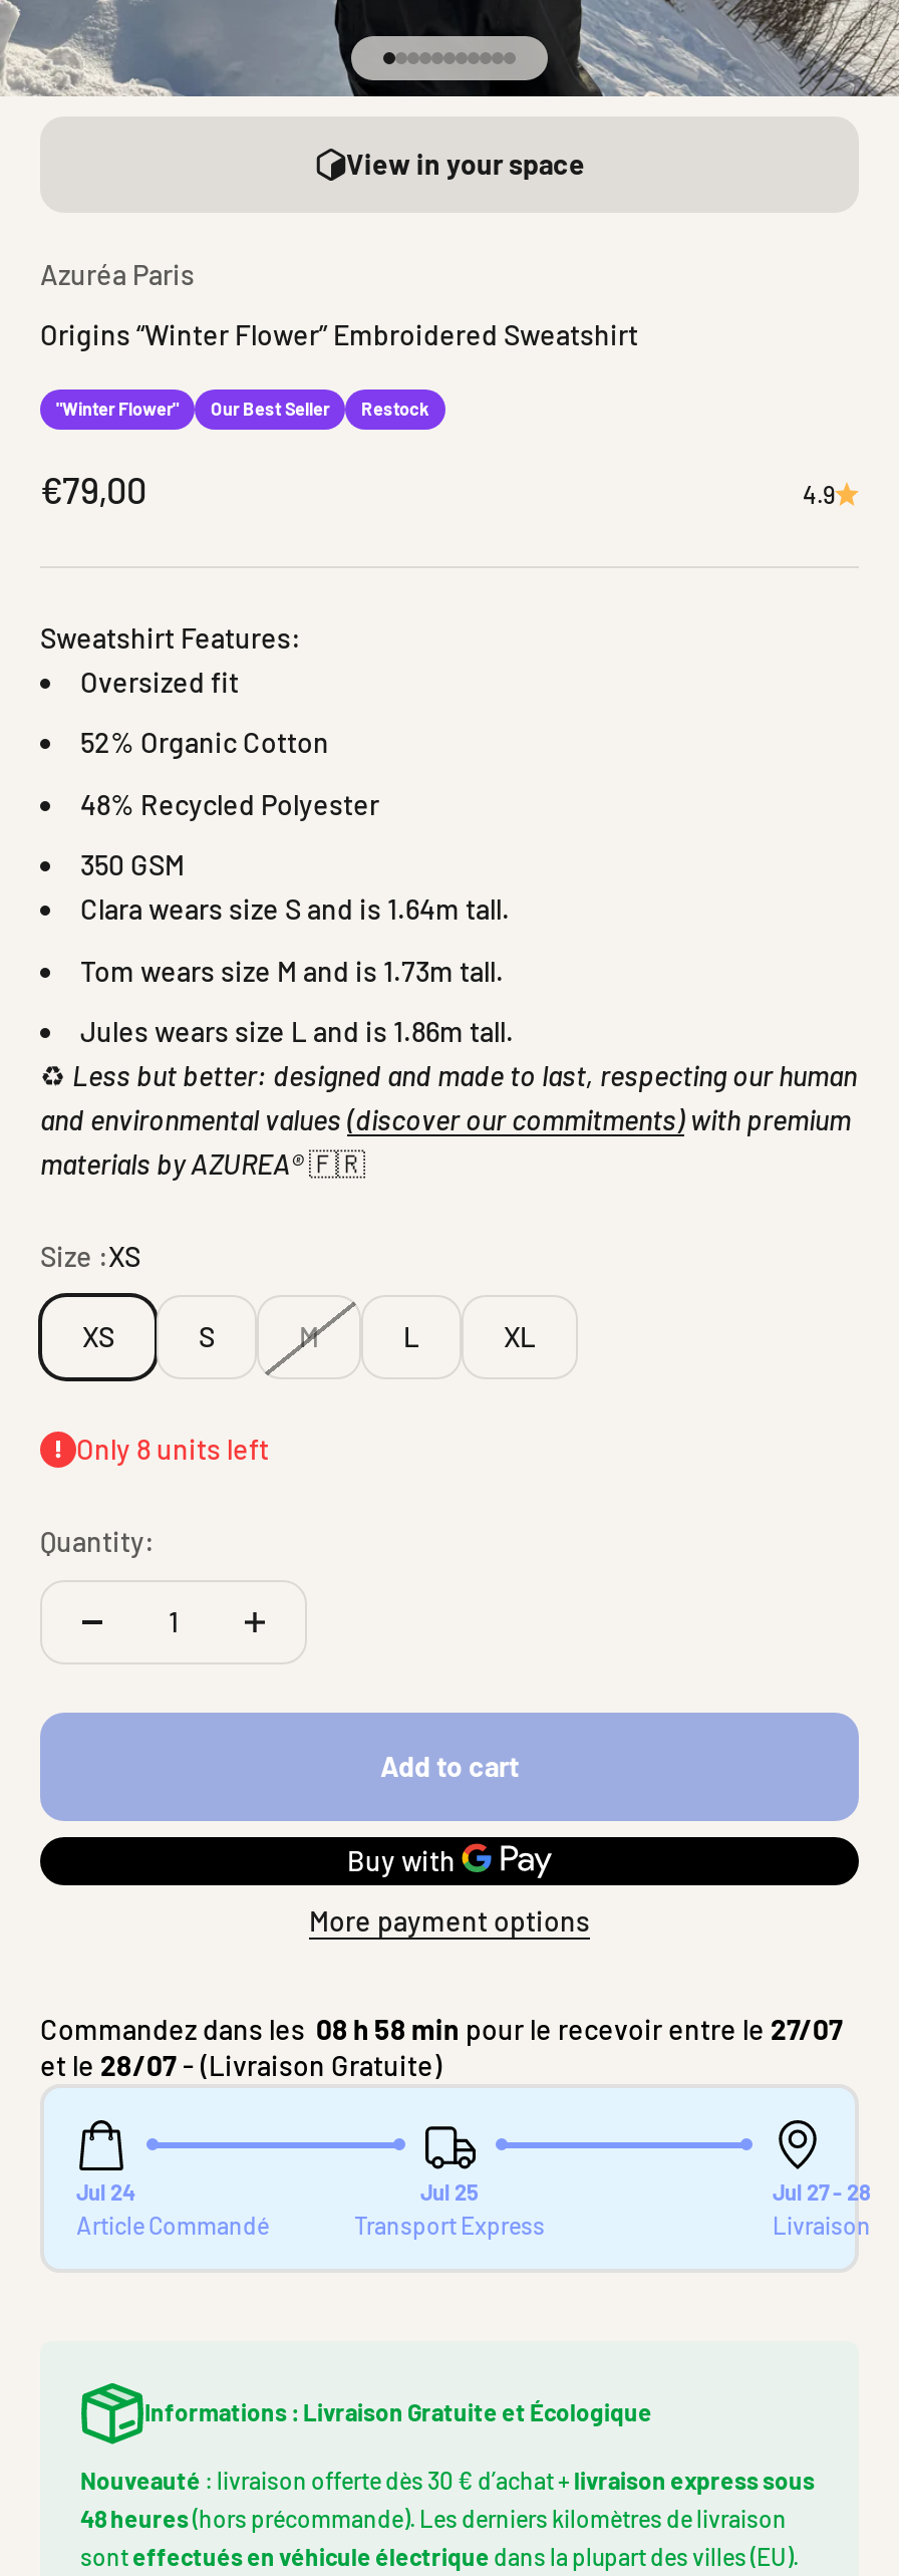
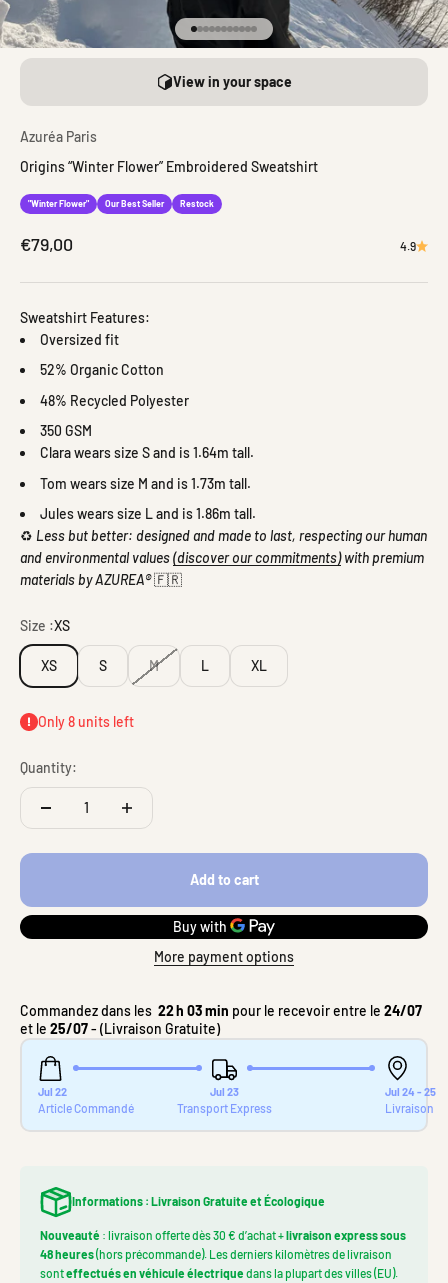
- Commandez dans les 08 h 58 min pour le recevoir entre le 27/07
+ Commandez dans les 22 h 03 min pour le recevoir entre le 24/07

- et le 28/07 - (Livraison Gratuite)
+ et le 25/07 - (Livraison Gratuite)

- Jul 24
+ Jul 22

- Jul 25
+ Jul 23

- Jul 27 - 28
+ Jul 24 - 25
